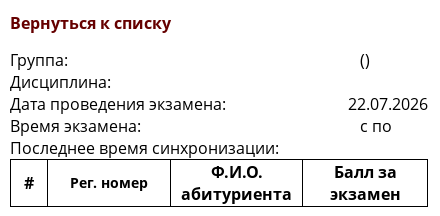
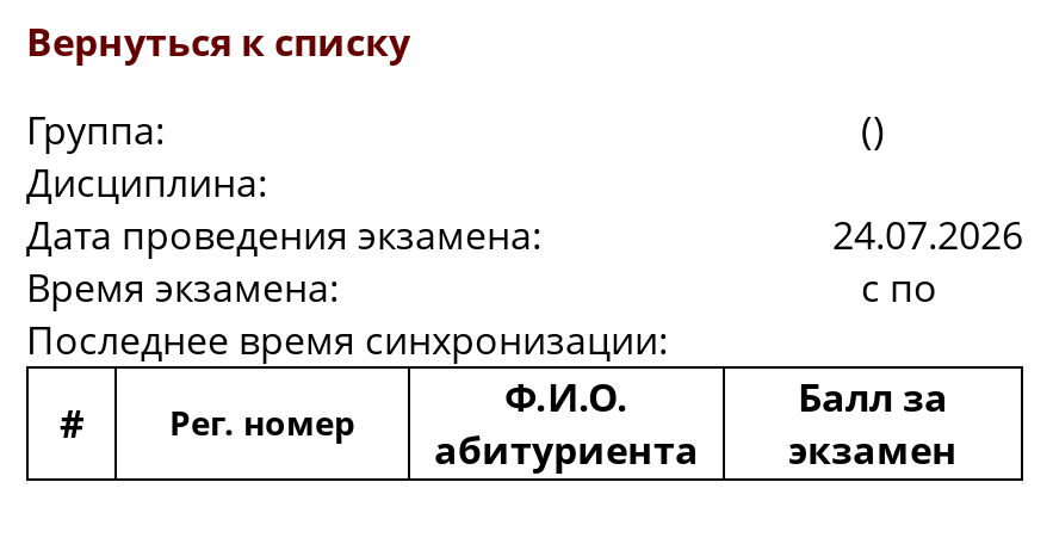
- 22.07.2026
+ 24.07.2026
